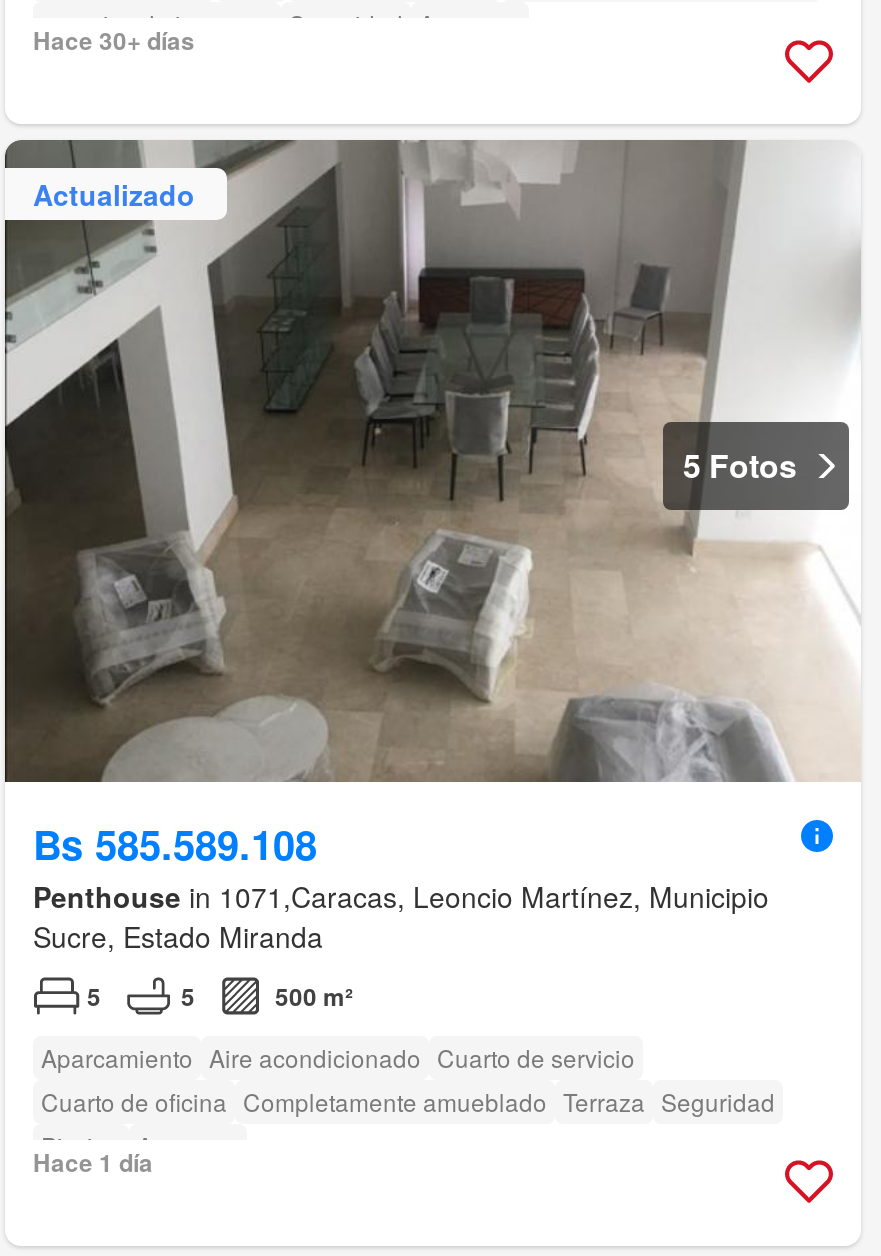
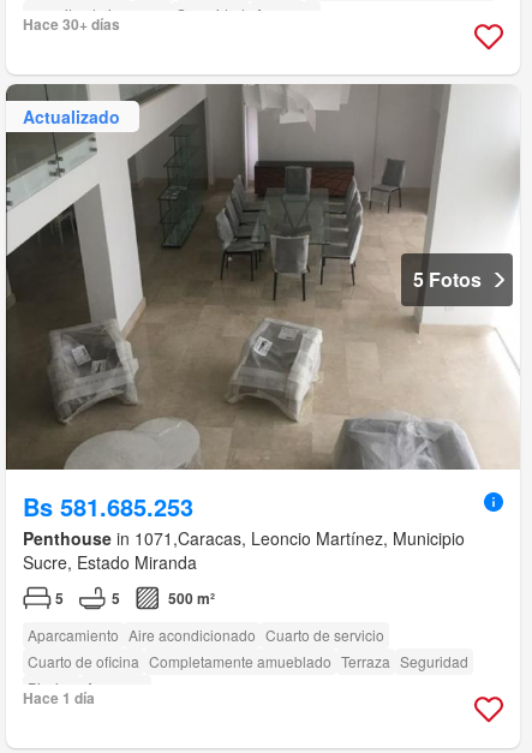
- Bs 585.589.108
+ Bs 581.685.253
